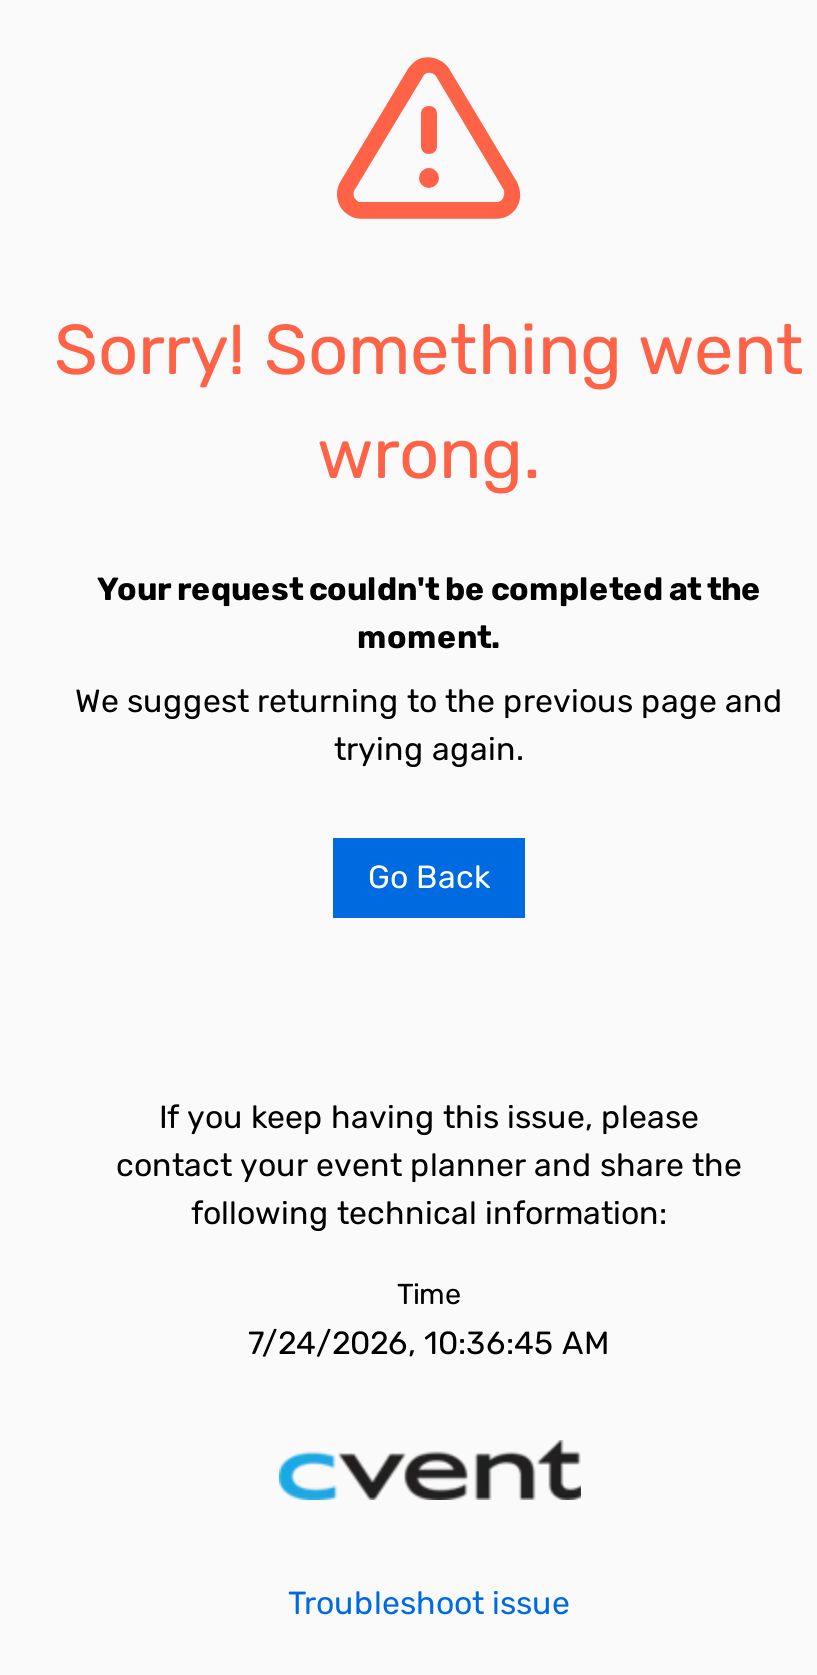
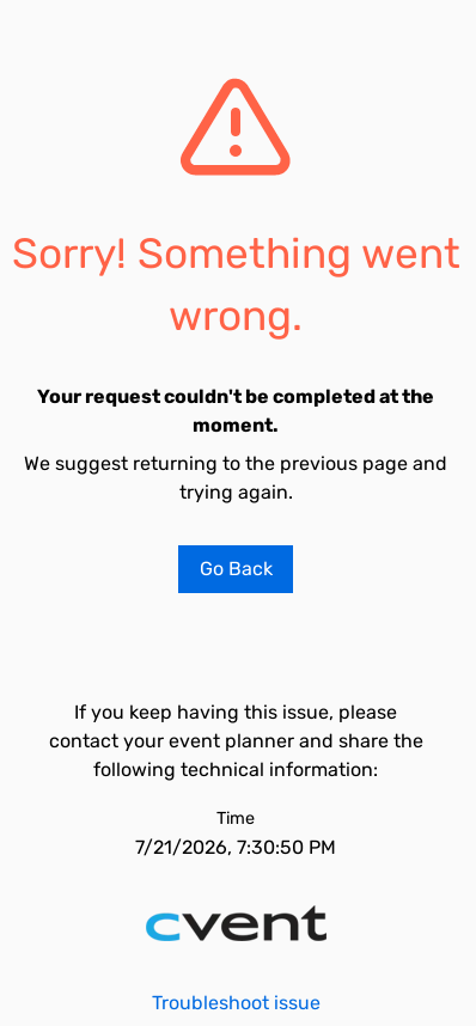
- 7/24/2026, 10:36:45 AM
+ 7/21/2026, 7:30:50 PM
